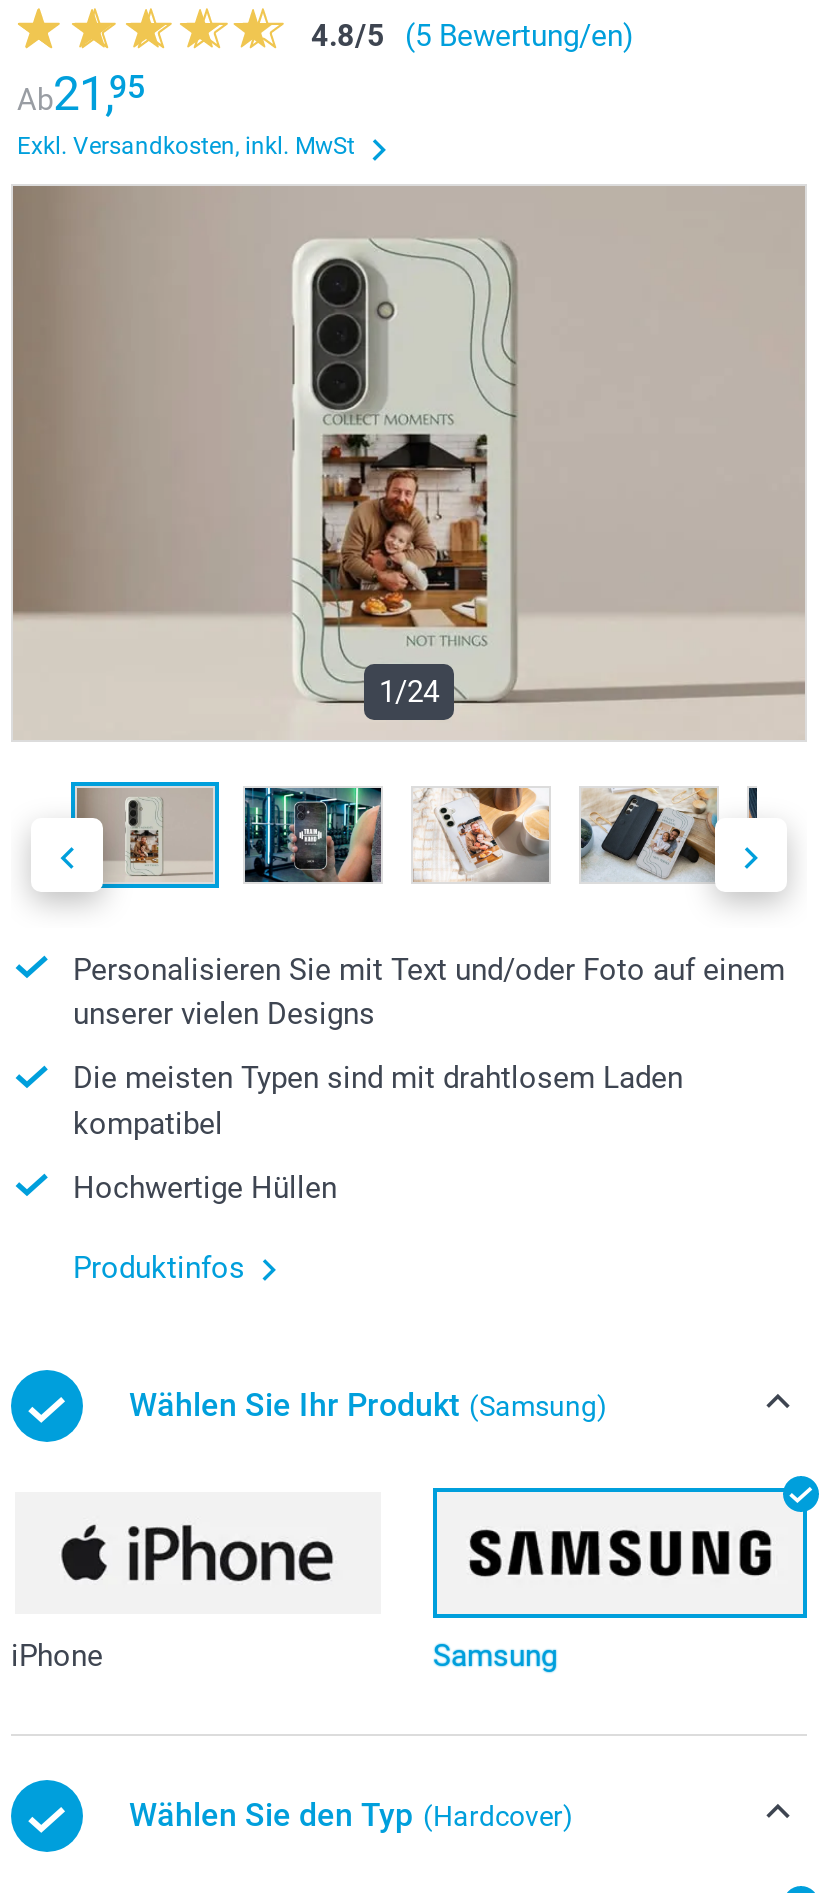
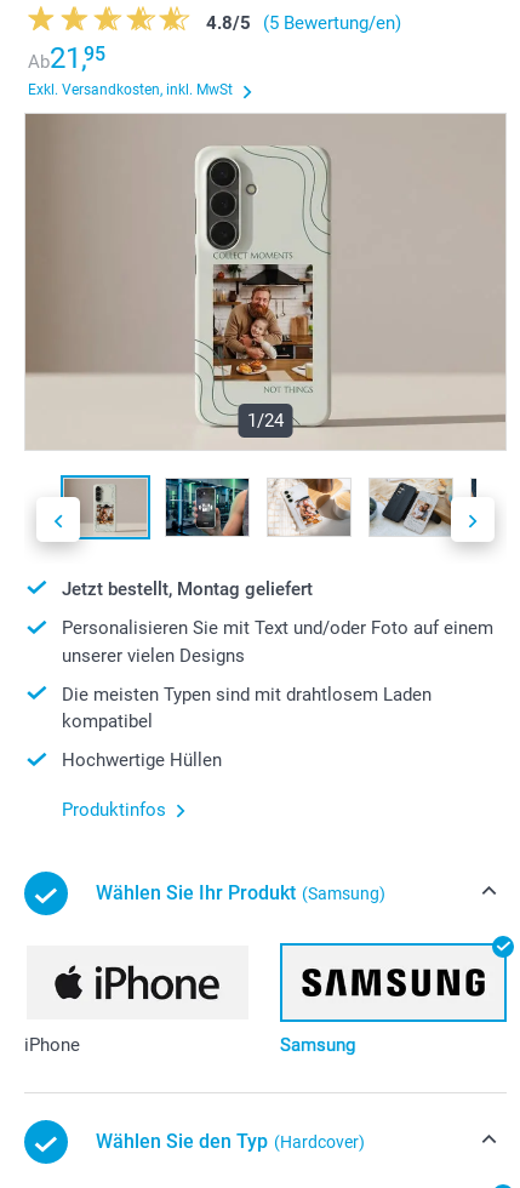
+ Jetzt bestellt, Montag geliefert
